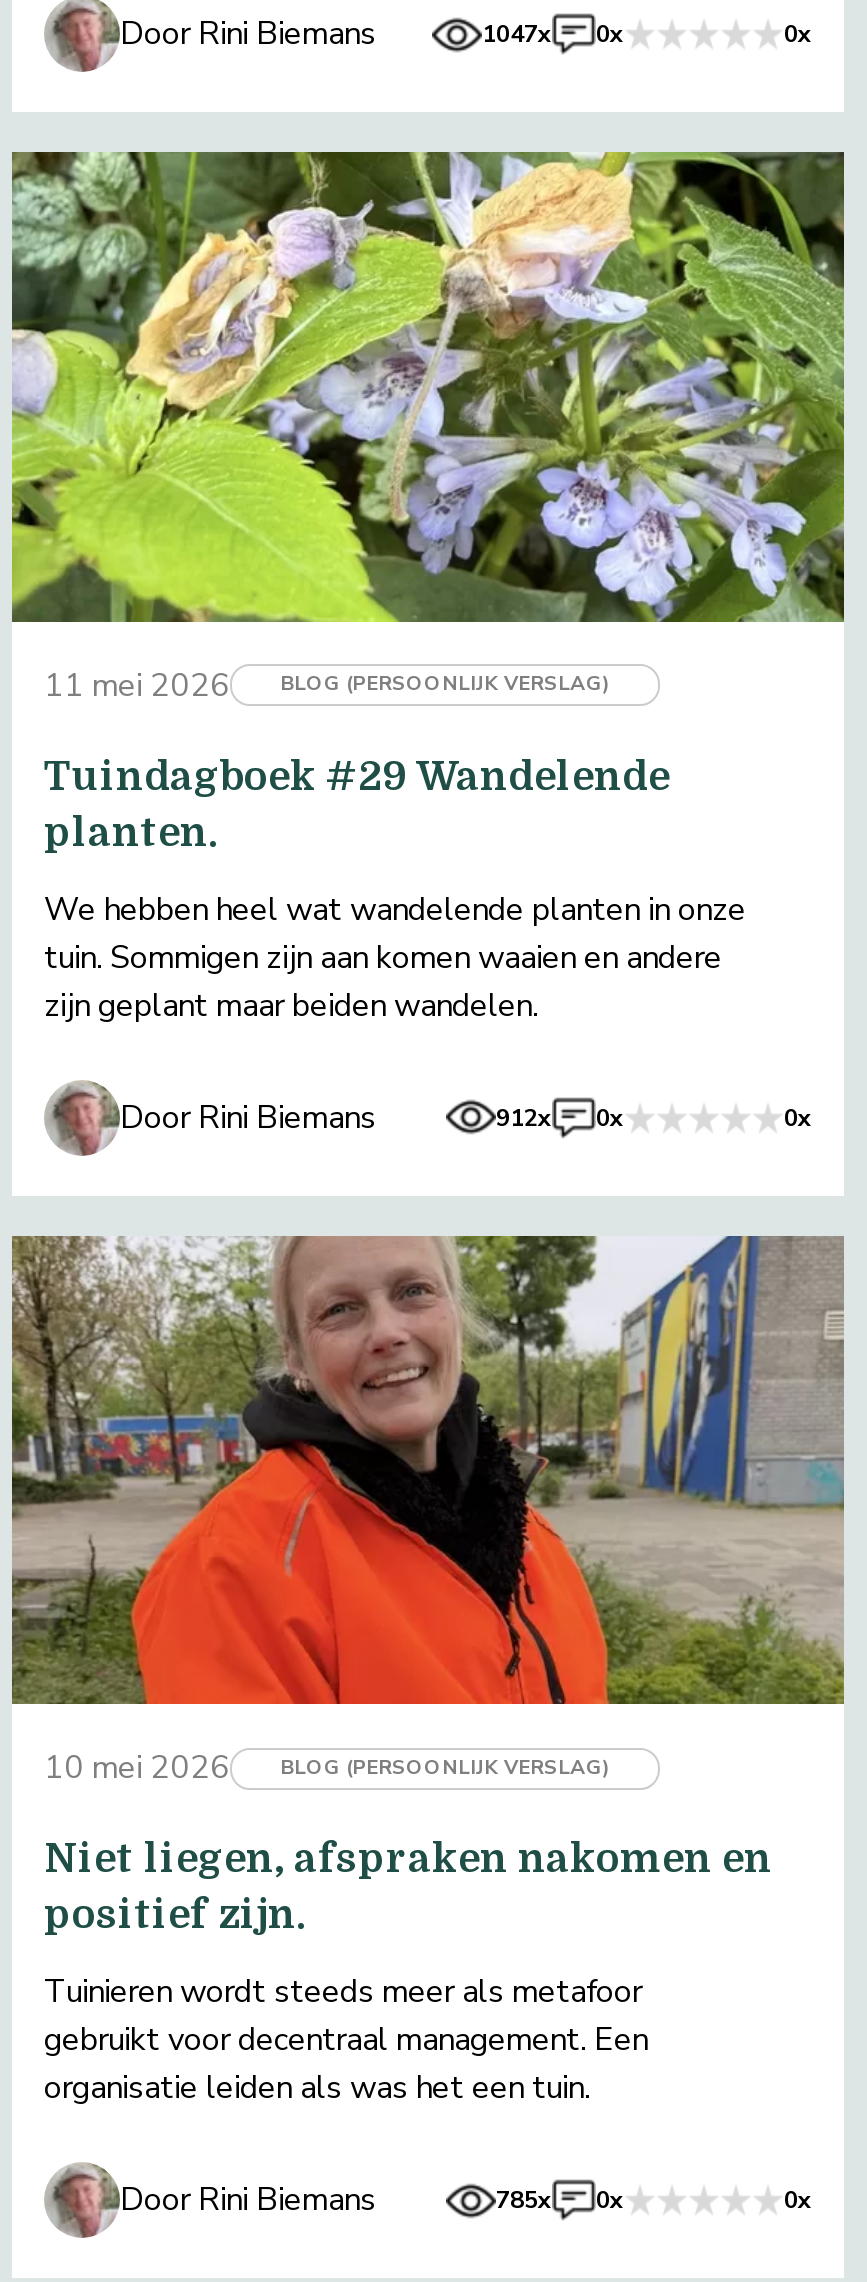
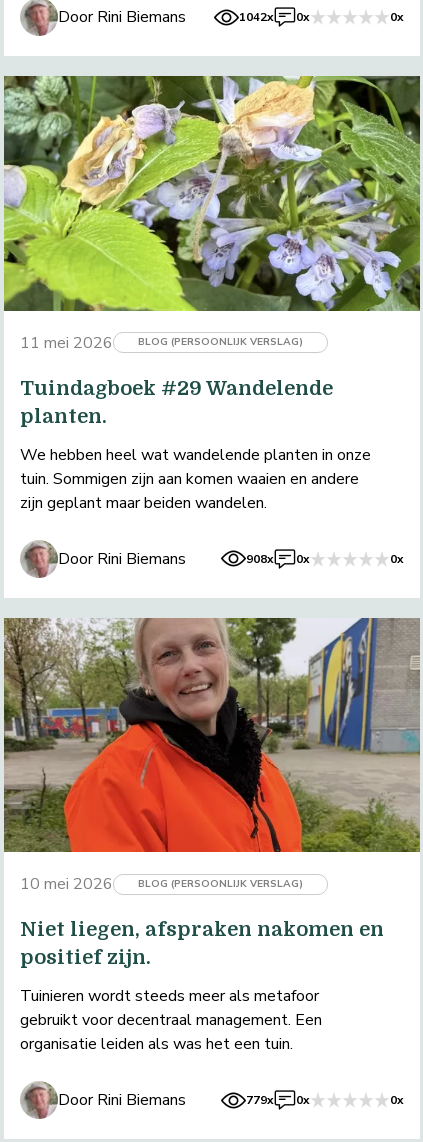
- 1047x
+ 1042x

- 912x
+ 908x

- 785x
+ 779x
